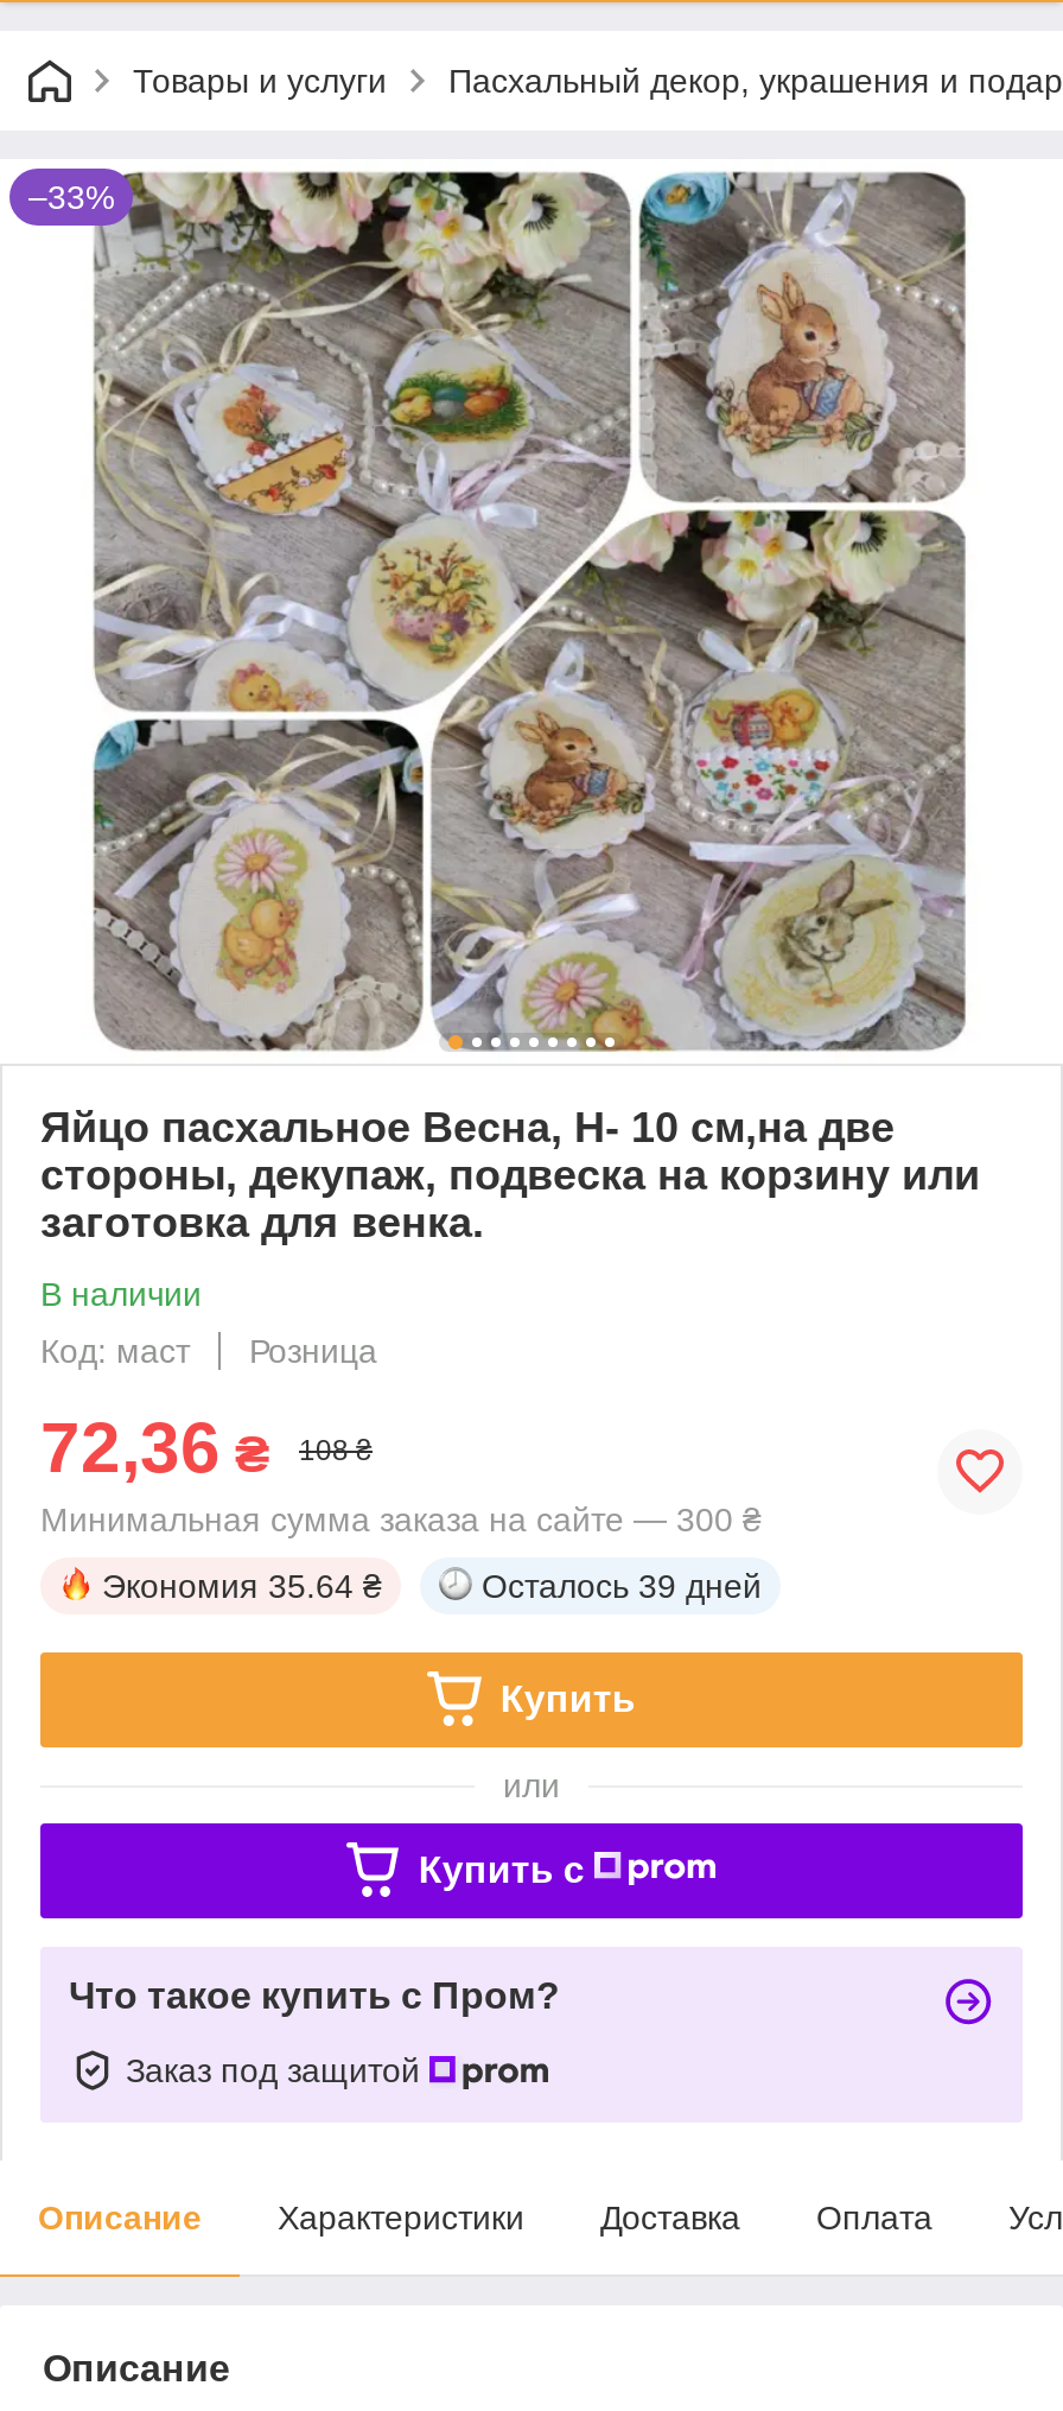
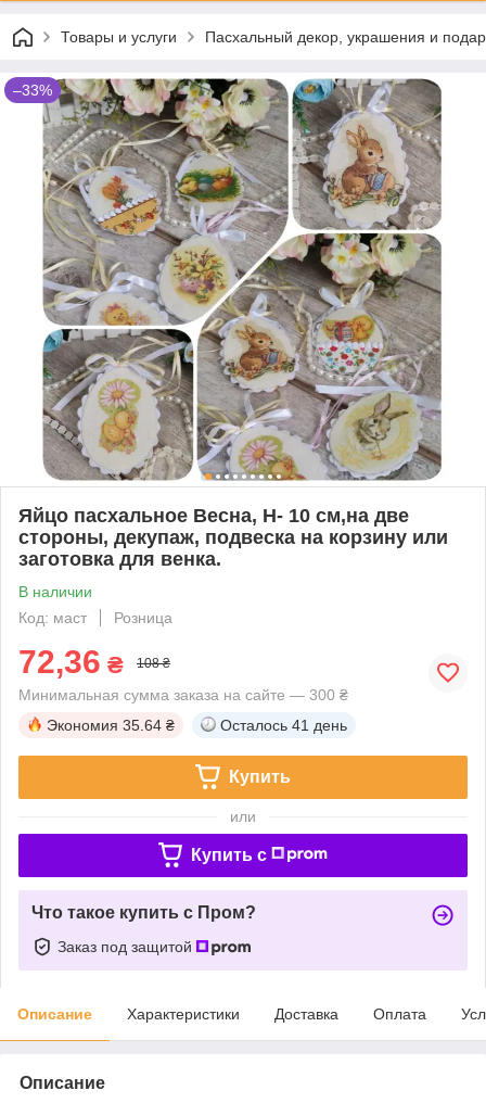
- Осталось 39 дней
+ Осталось 41 день
